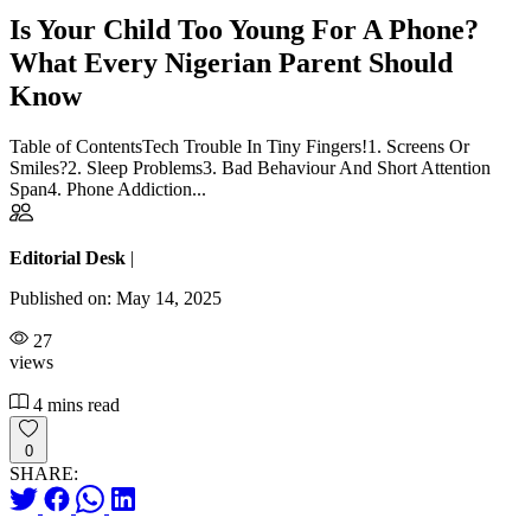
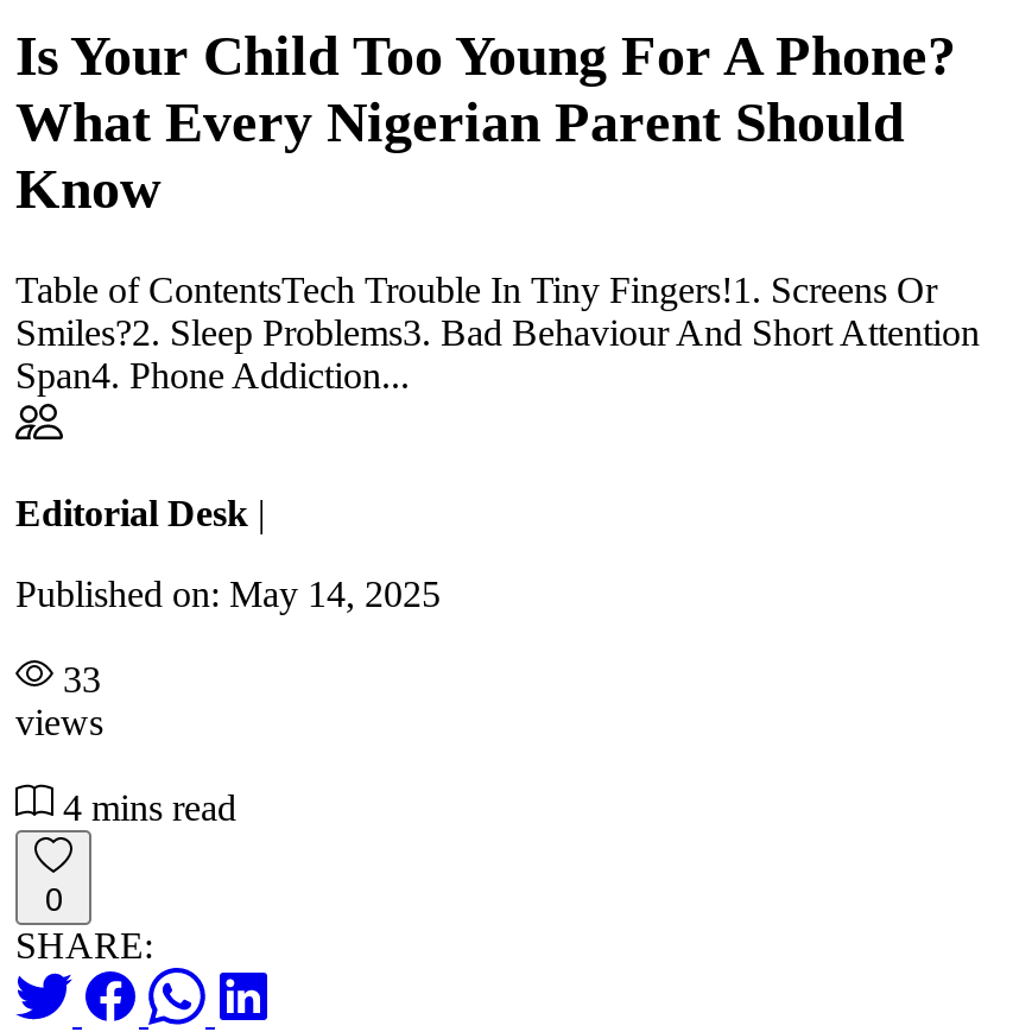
- 27
+ 33
